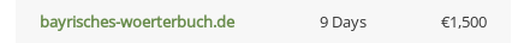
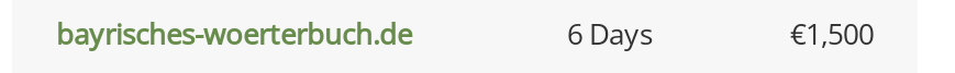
- 9 Days
+ 6 Days
